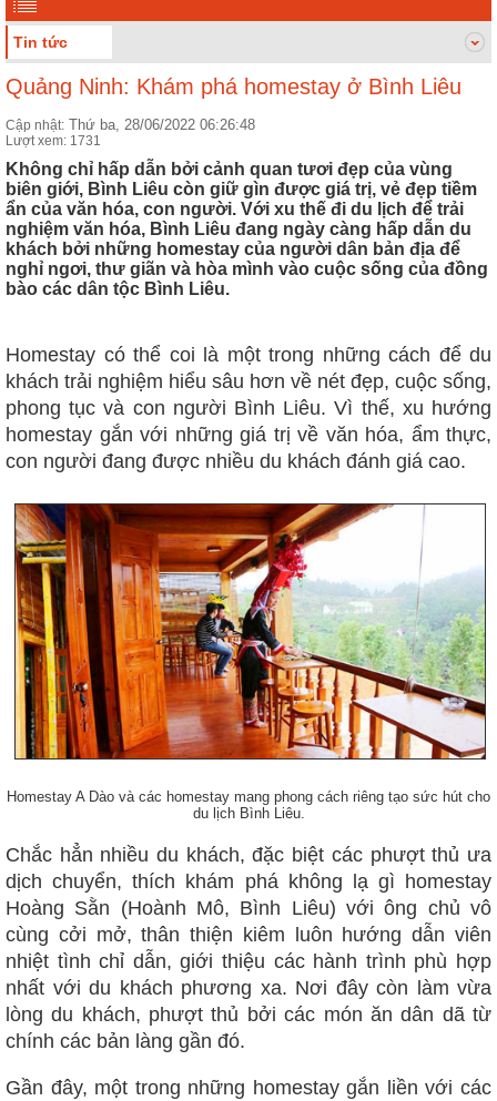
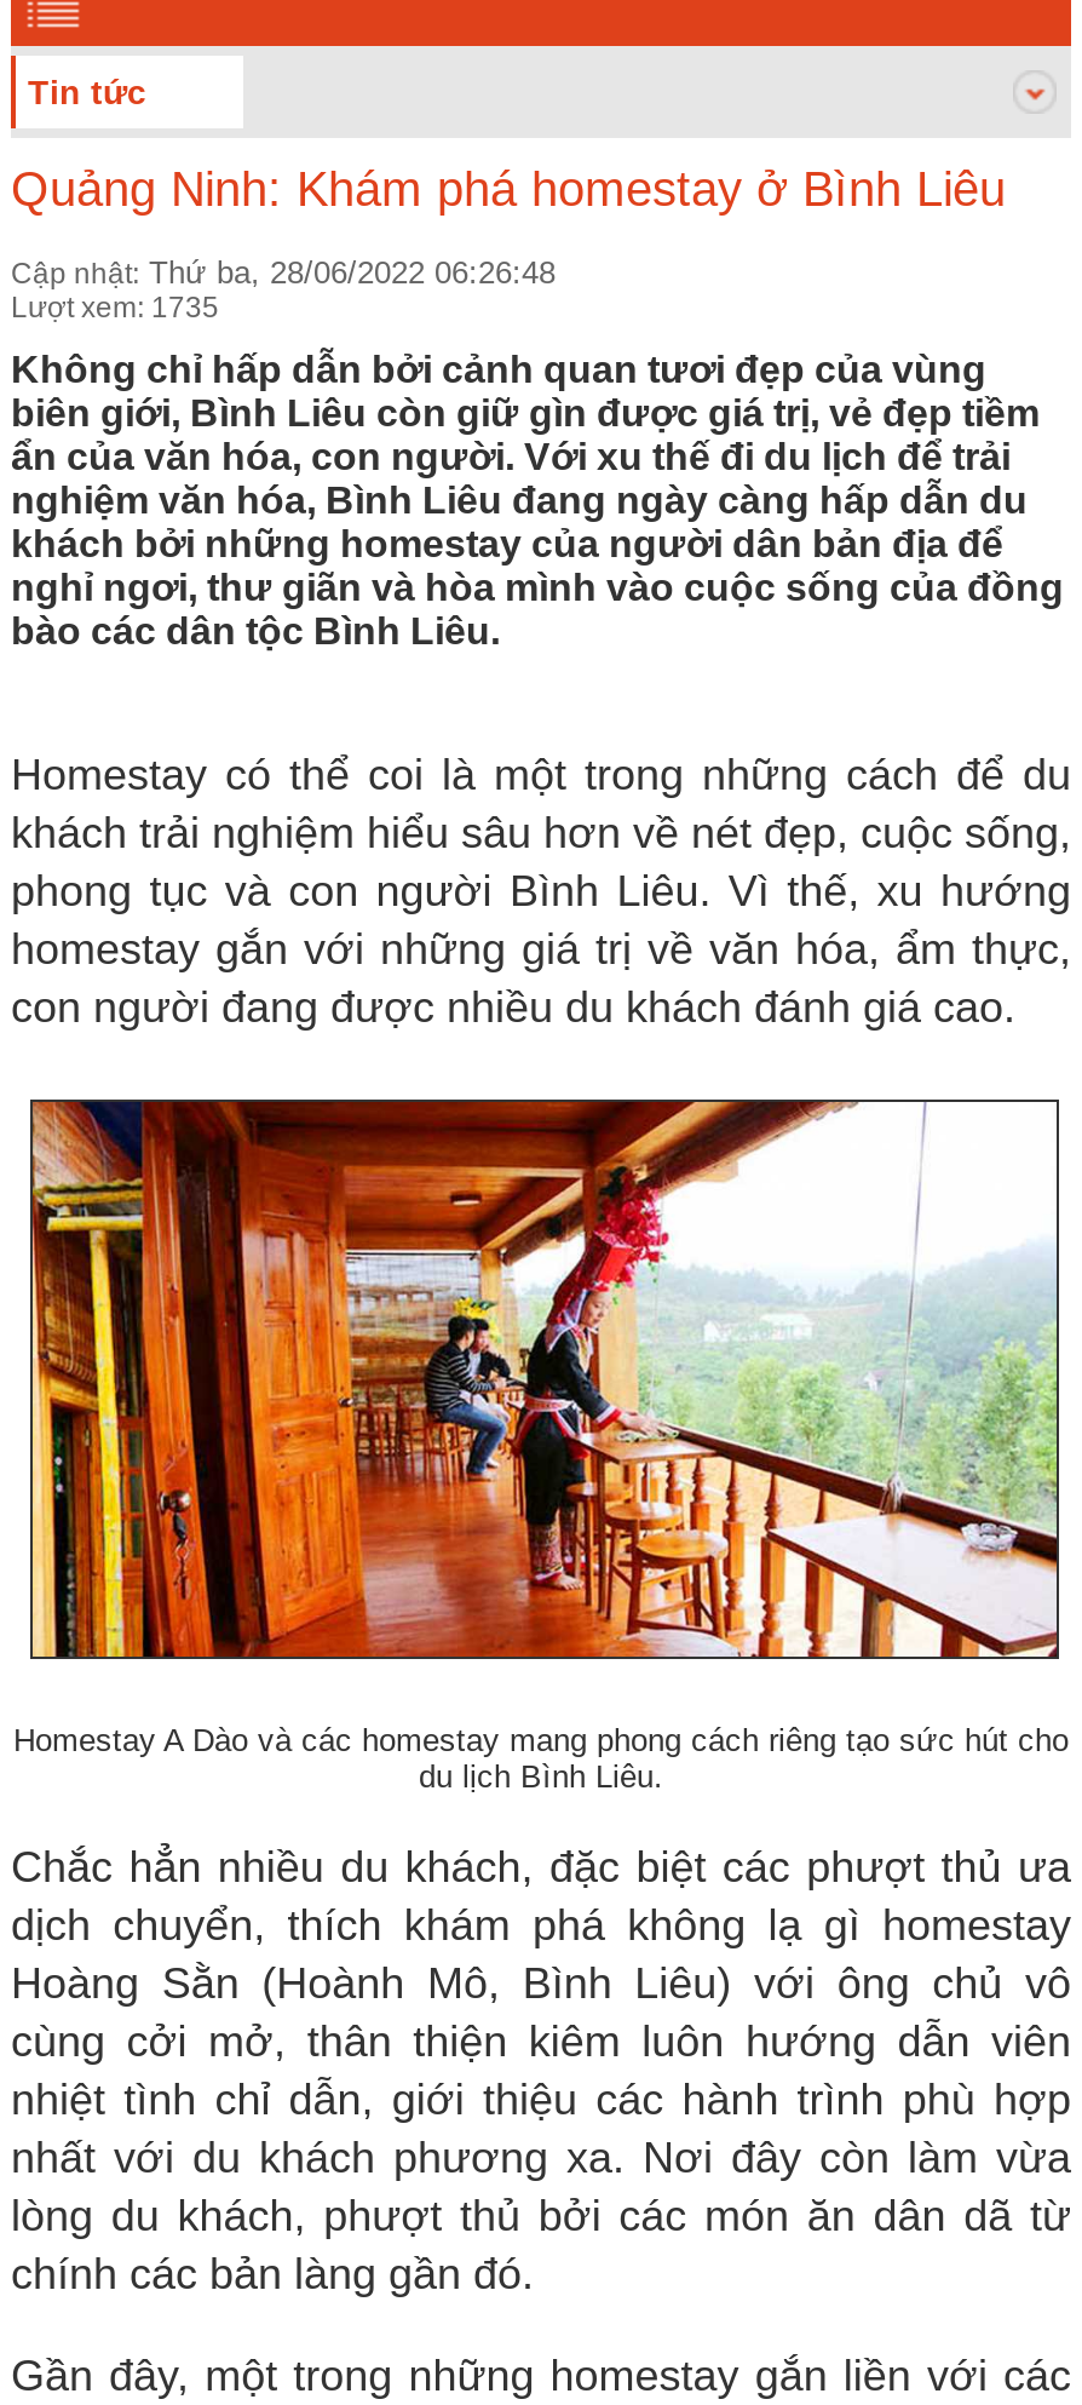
- Lượt xem: 1731
+ Lượt xem: 1735
